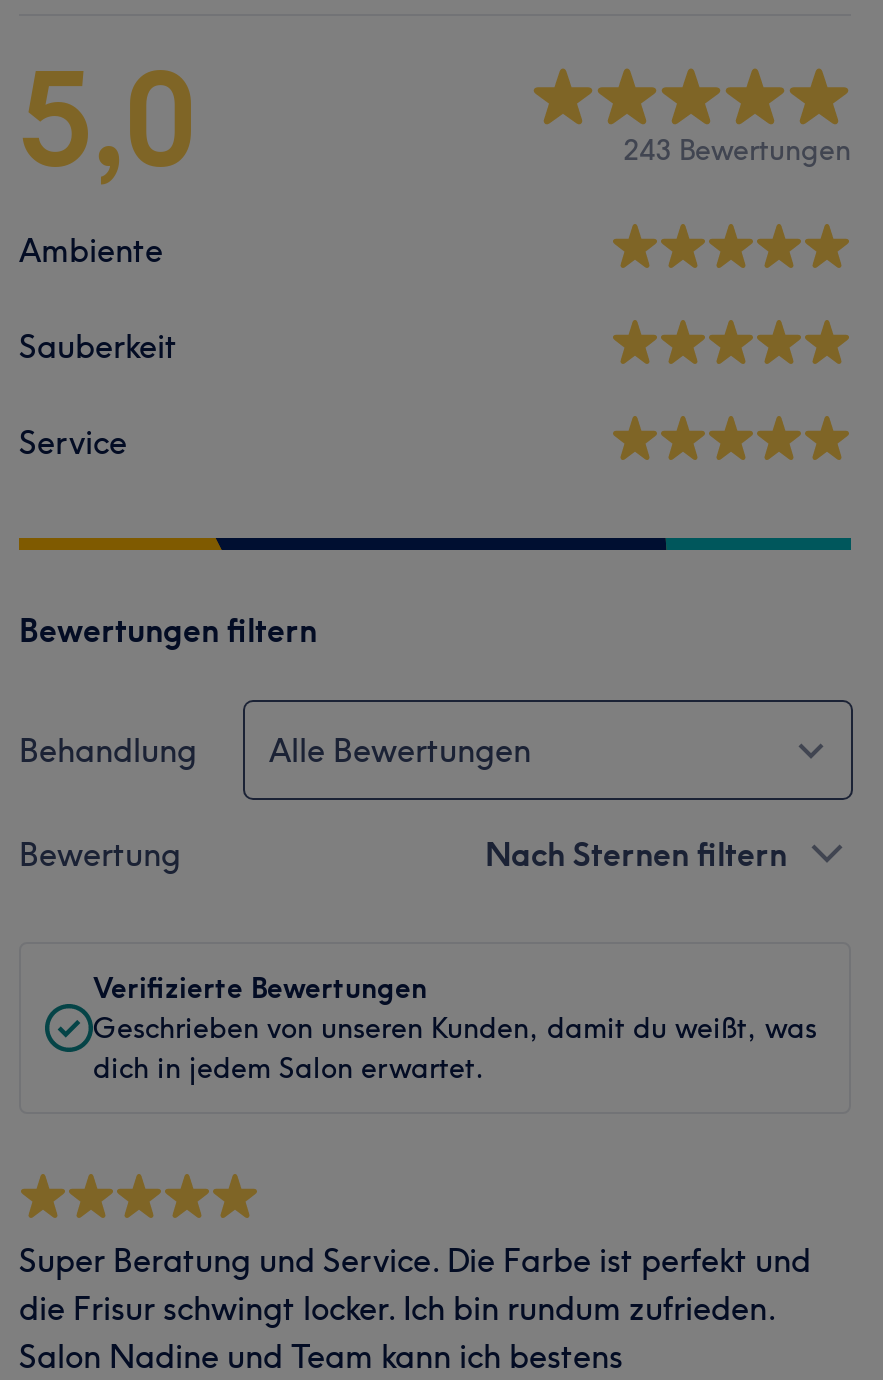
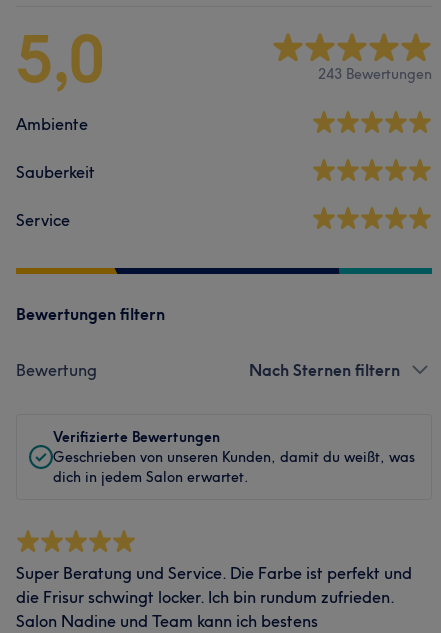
- Behandlung
- Alle Bewertungen
